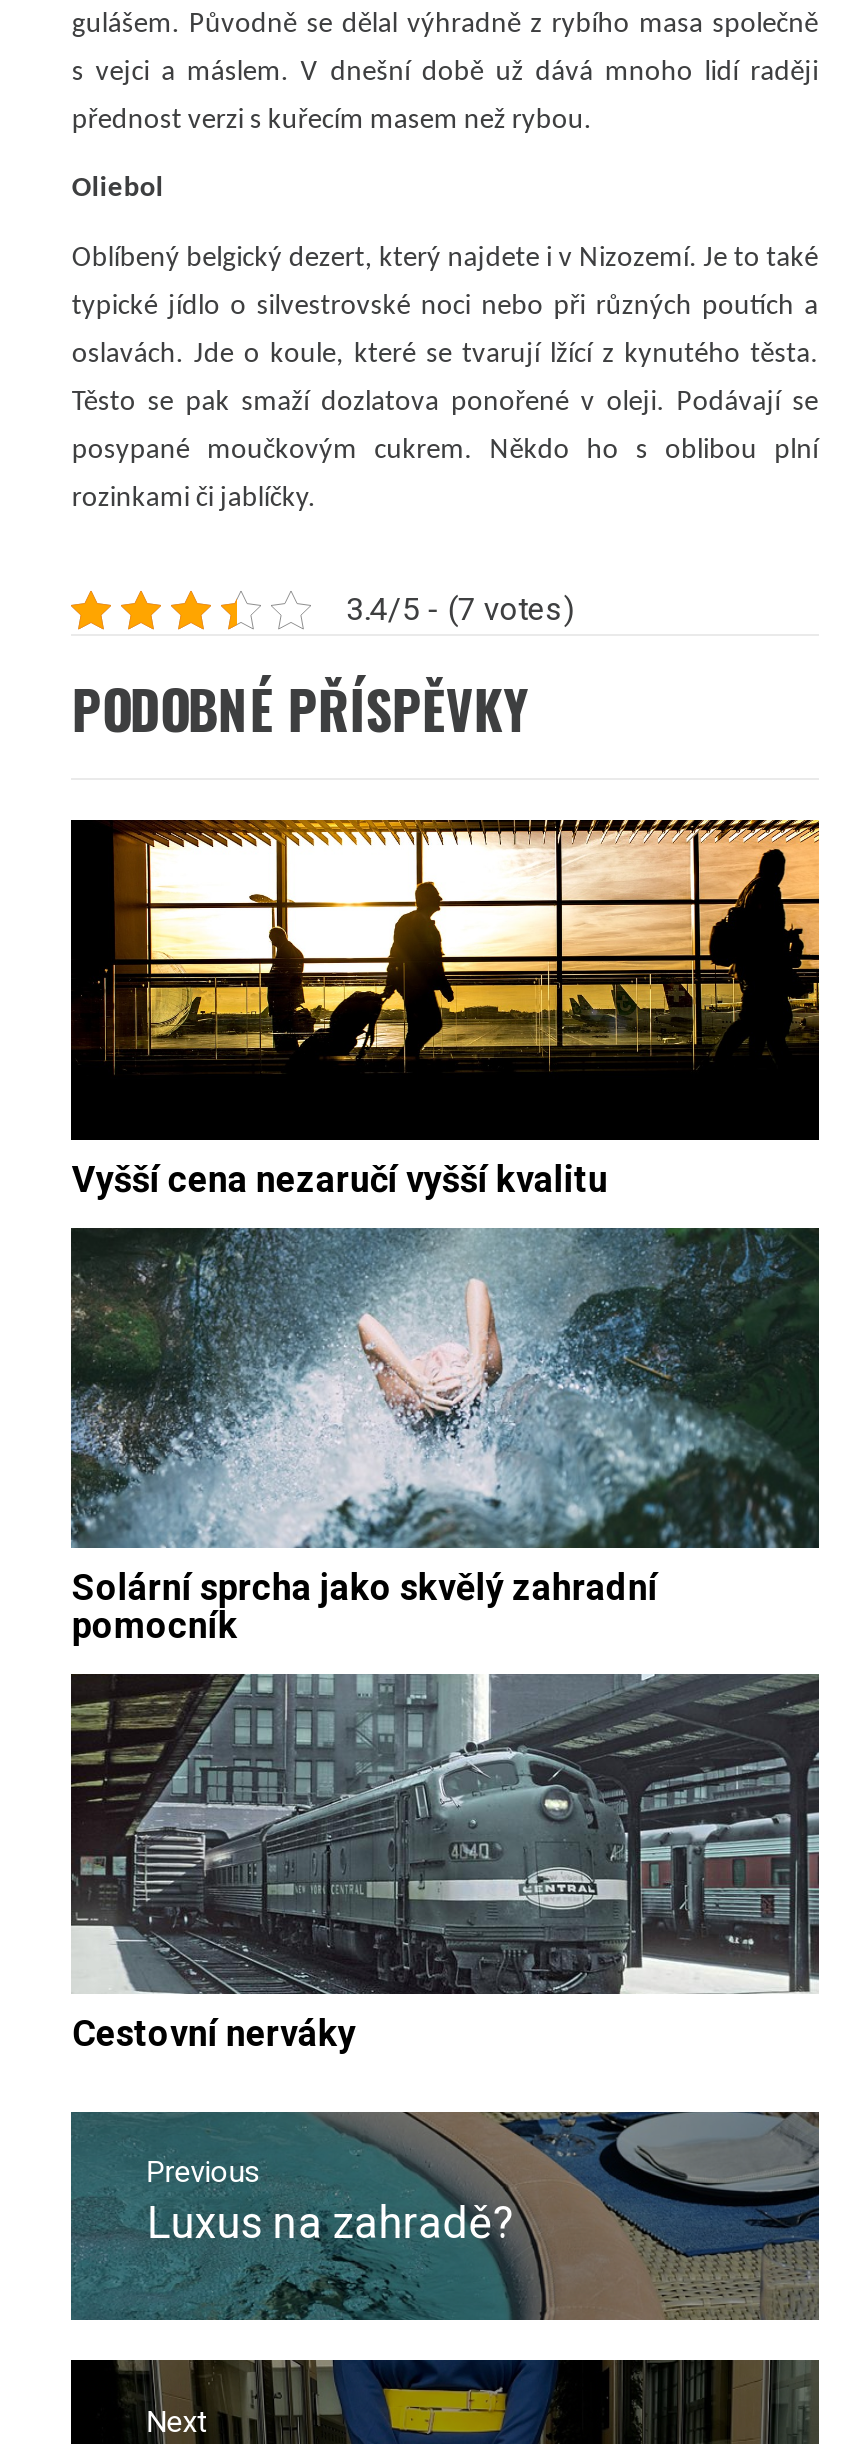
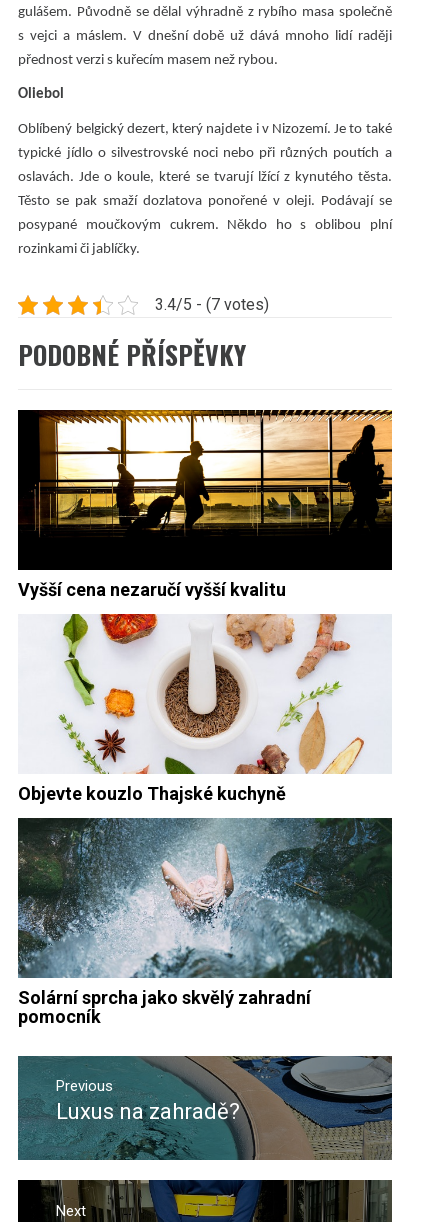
+ [image]
+ Objevte kouzlo Thajské kuchyně

moved down: [image] | Solární sprcha jako skvělý zahradní | pomocník

- [image]
- Cestovní nerváky
